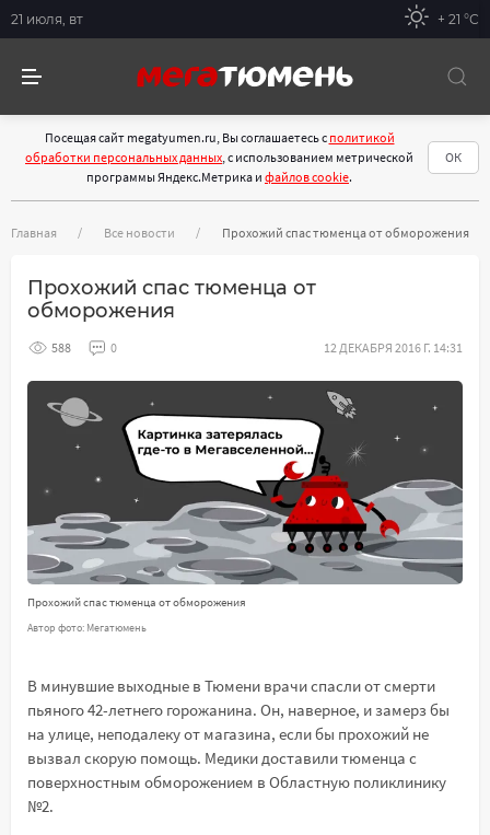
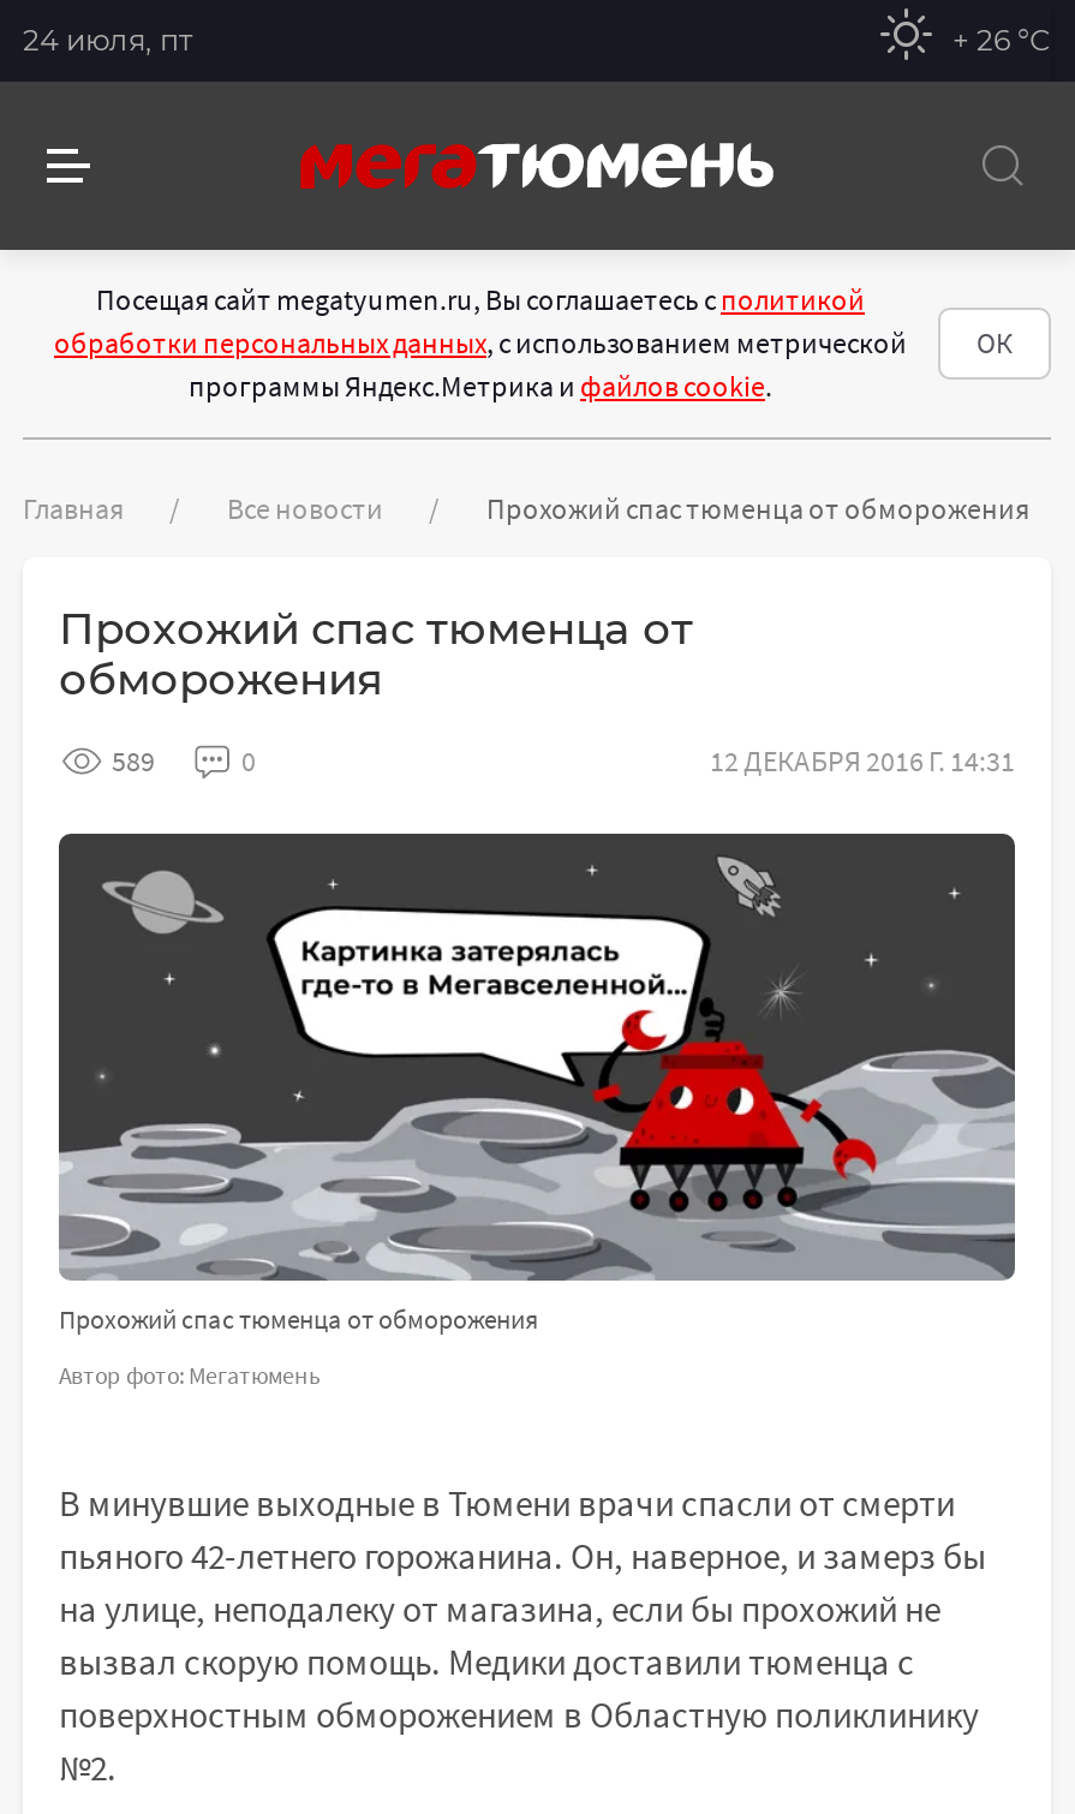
- 21 июля, вт
+ 24 июля, пт

- + 21 °С
+ + 26 °С

- 588
+ 589
